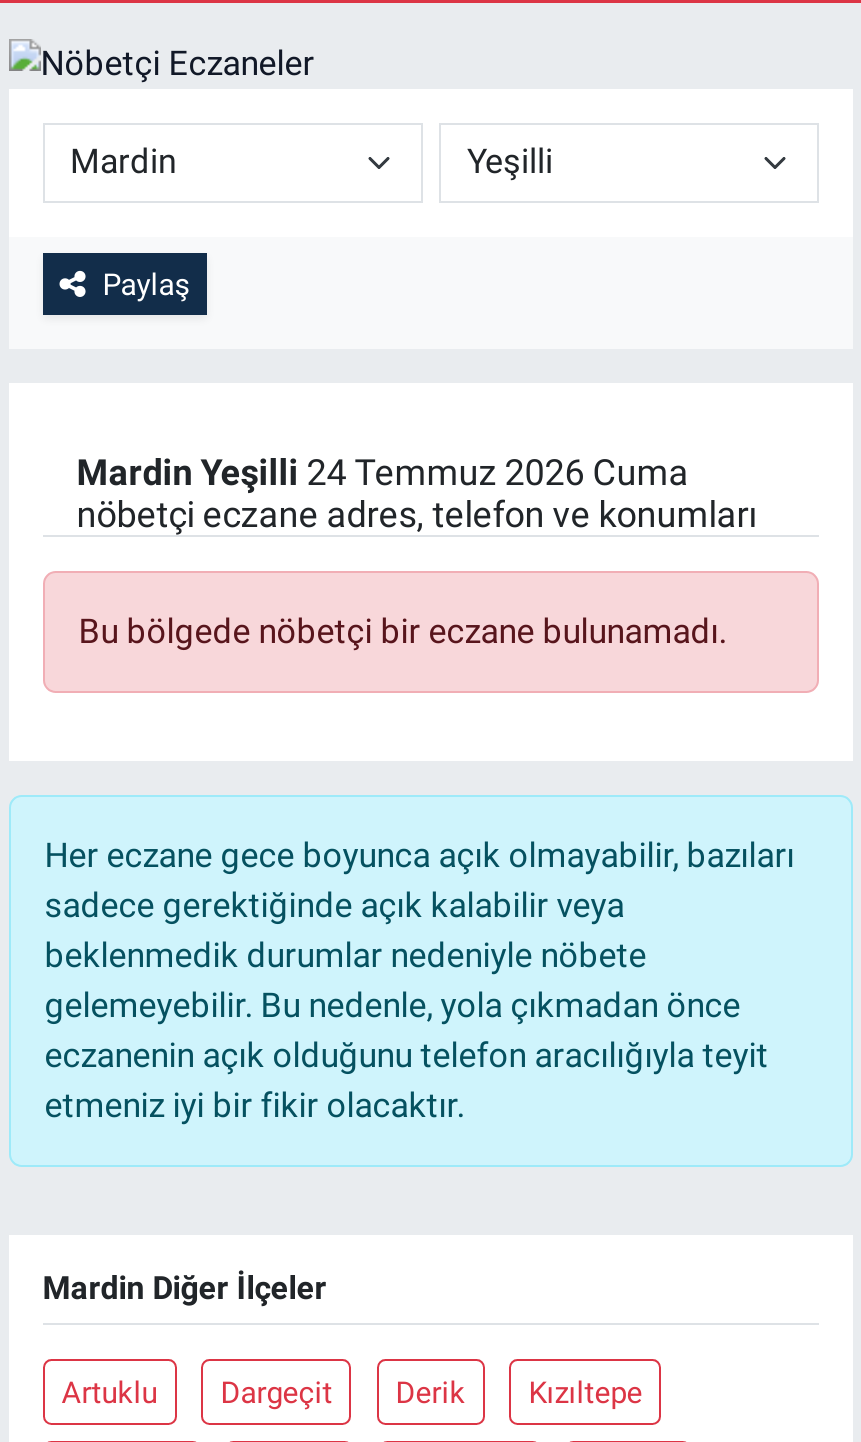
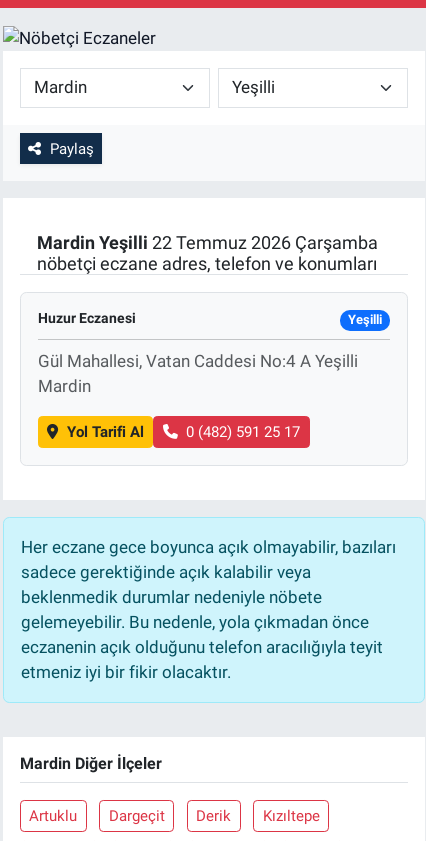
- Mardin Yeşilli 24 Temmuz 2026 Cuma
+ Mardin Yeşilli 22 Temmuz 2026 Çarşamba

- Bu bölgede nöbetçi bir eczane bulunamadı.
+ Huzur Eczanesi
+ Yeşilli
+ Gül Mahallesi, Vatan Caddesi No:4 A Yeşilli
+ Mardin
+ Yol Tarifi Al
+ 0 (482) 591 25 17
